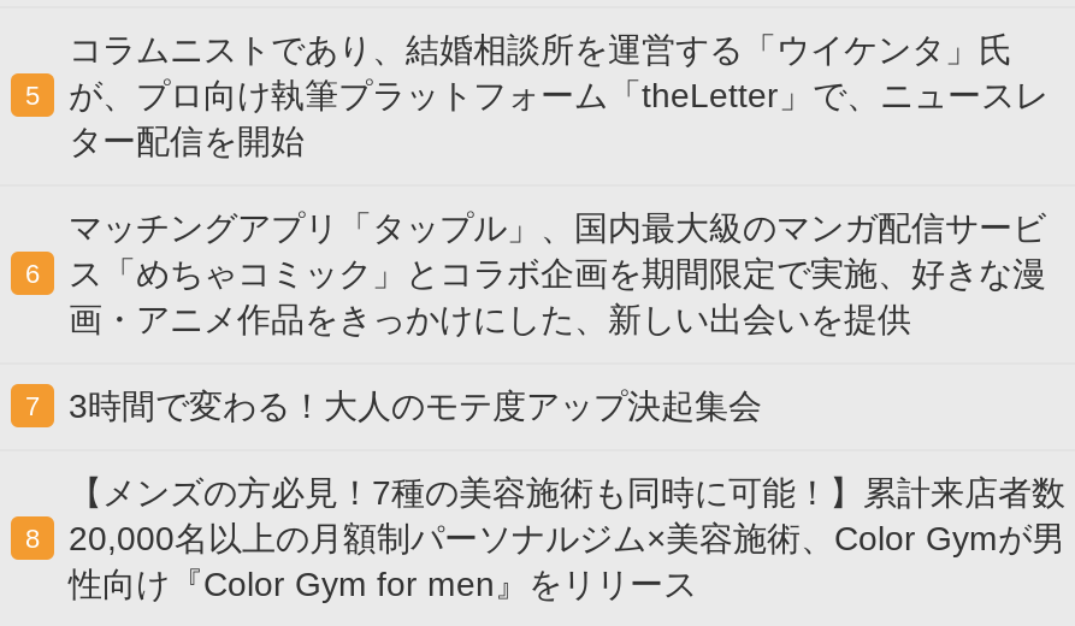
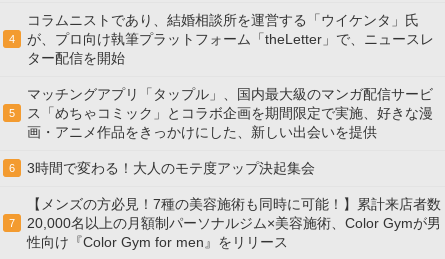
- 5 が、プロ向け執筆プラットフォーム「theLetter」で、ニュースレ
+ 4 が、プロ向け執筆プラットフォーム「theLetter」で、ニュースレ

- 6 ス「めちゃコミック」とコラボ企画を期間限定で実施、好きな漫
+ 5 ス「めちゃコミック」とコラボ企画を期間限定で実施、好きな漫

- 7 3時間で変わる！大人のモテ度アップ決起集会
+ 6 3時間で変わる！大人のモテ度アップ決起集会

- 8 20,000名以上の月額制パーソナルジム×美容施術、Color Gymが男
+ 7 20,000名以上の月額制パーソナルジム×美容施術、Color Gymが男
